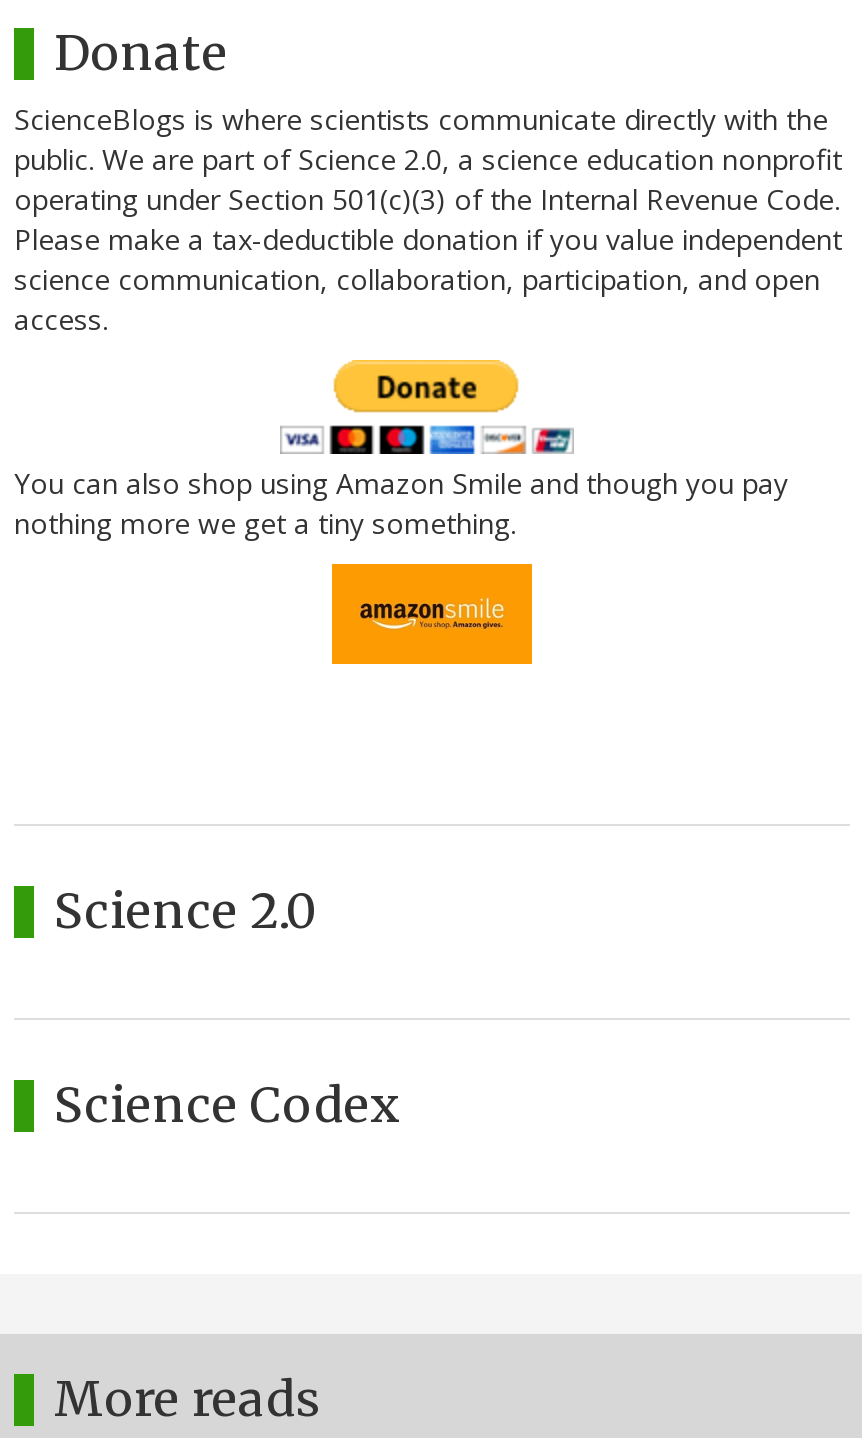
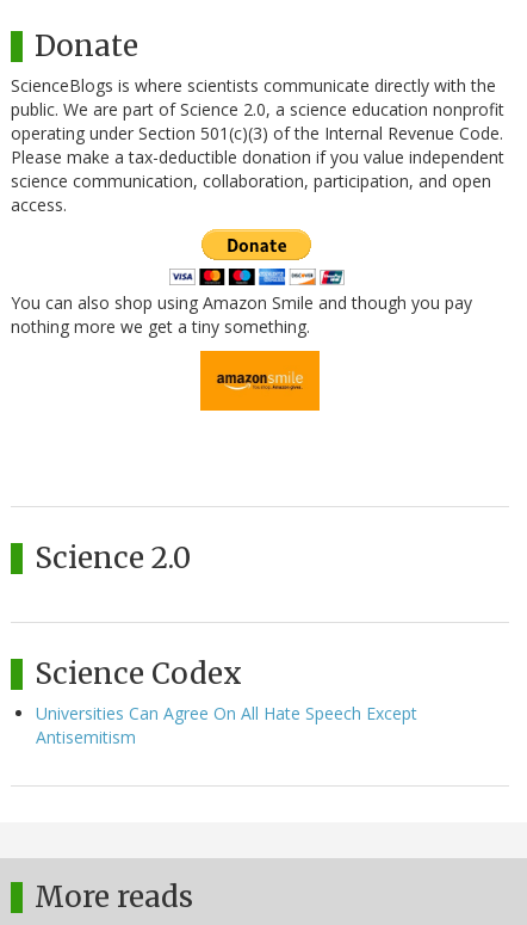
+ Universities Can Agree On All Hate Speech Except
+ Antisemitism
